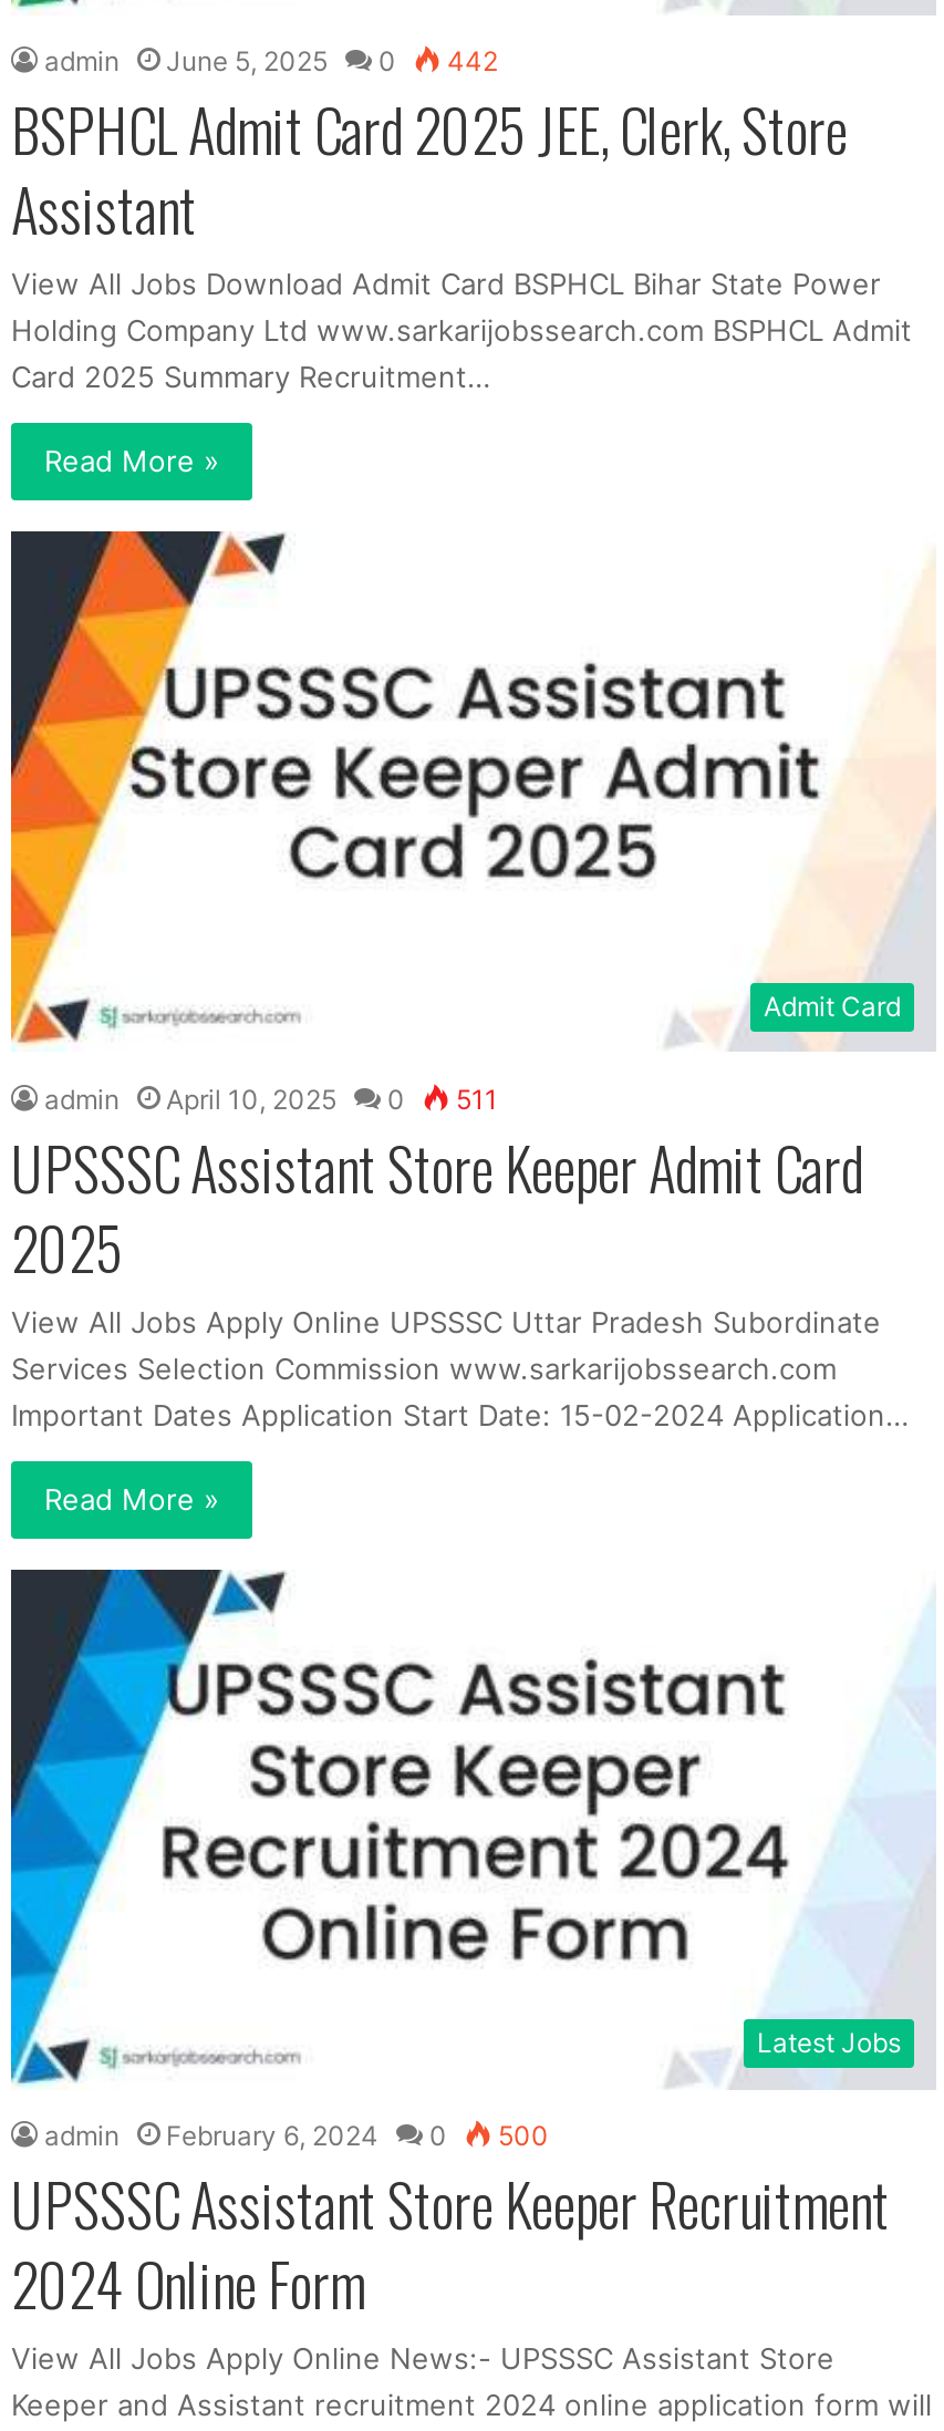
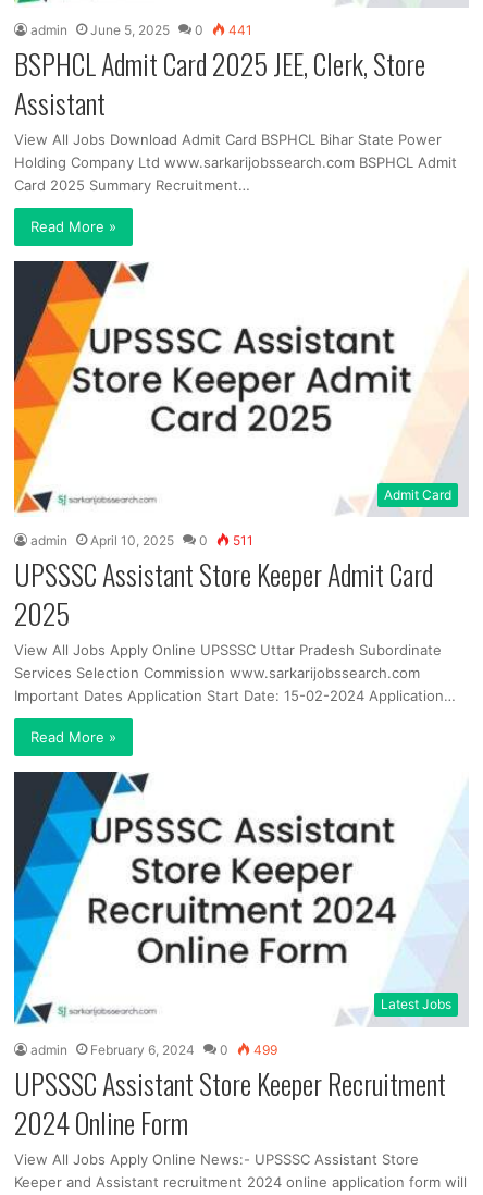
- admin June 5, 2025 0 442
+ admin June 5, 2025 0 441

- admin February 6, 2024 0 500
+ admin February 6, 2024 0 499
